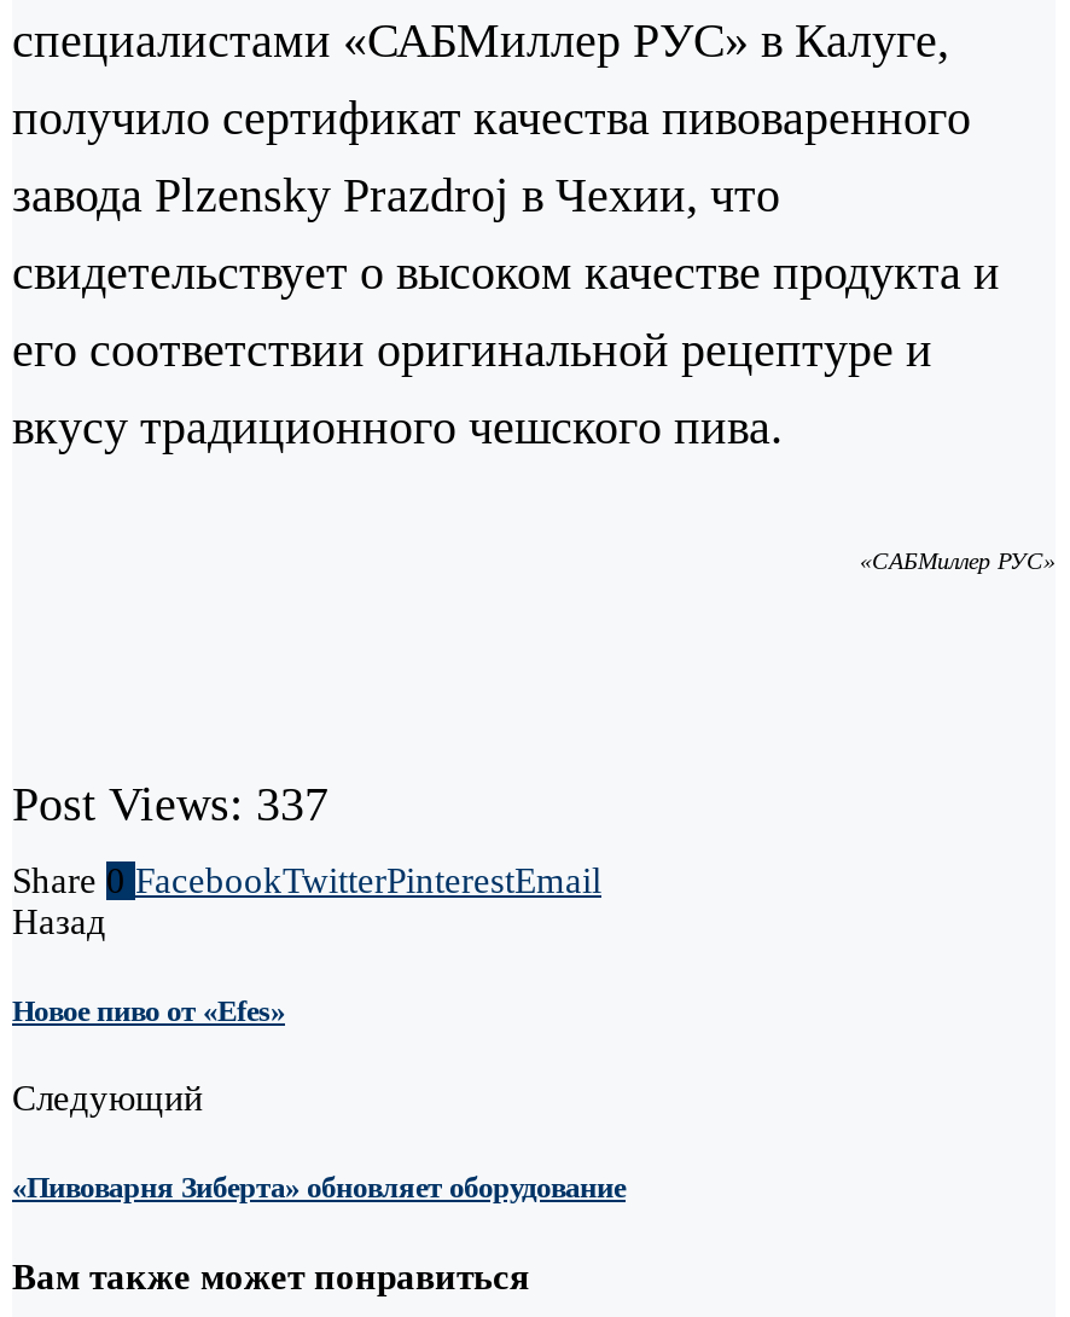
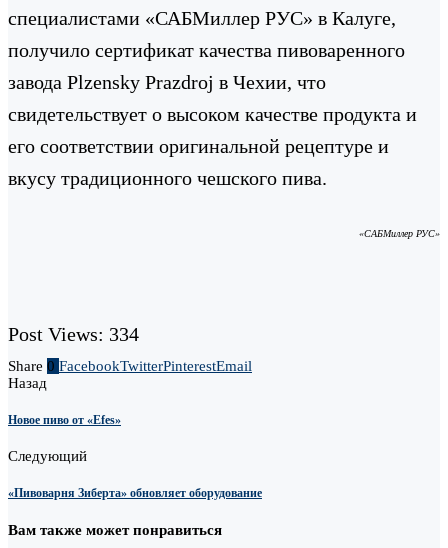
- Post Views: 337
+ Post Views: 334
